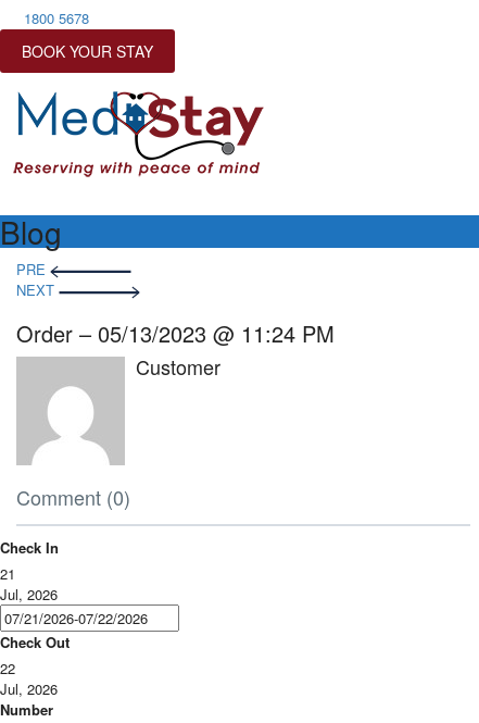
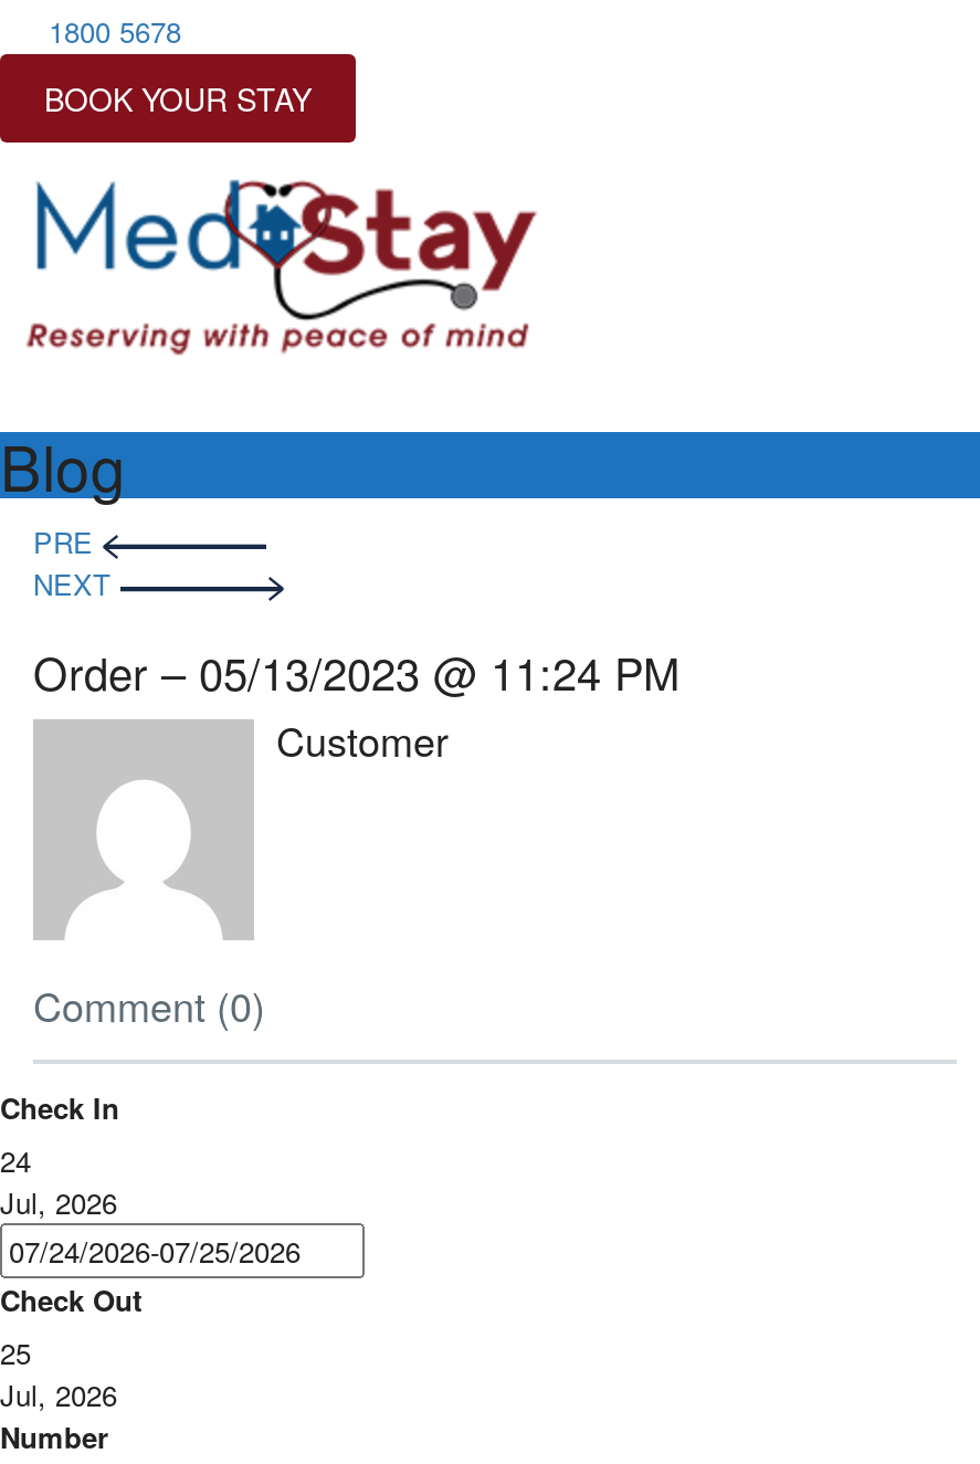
- 21
+ 24

- 22
+ 25
